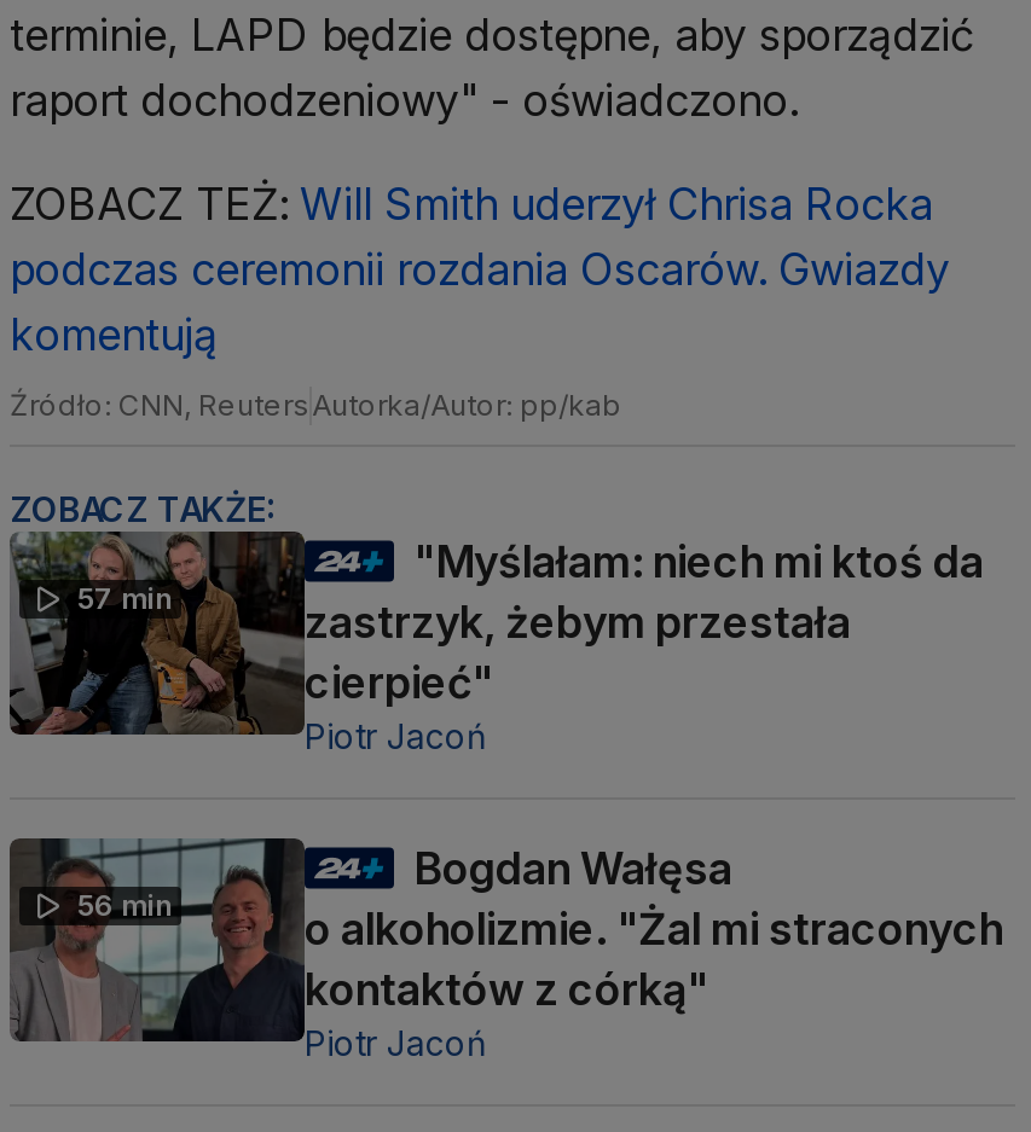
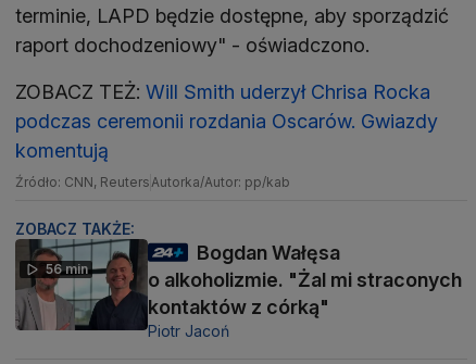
- [image]
- 57 min

- "Myślałam: niech mi ktoś da
- zastrzyk, żebym przestała
- cierpieć"
- Piotr Jacoń
